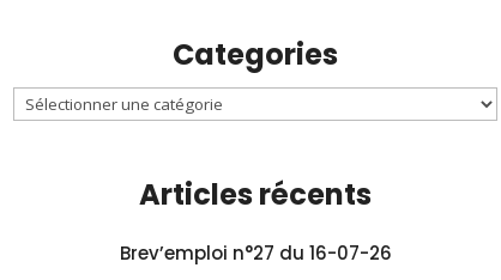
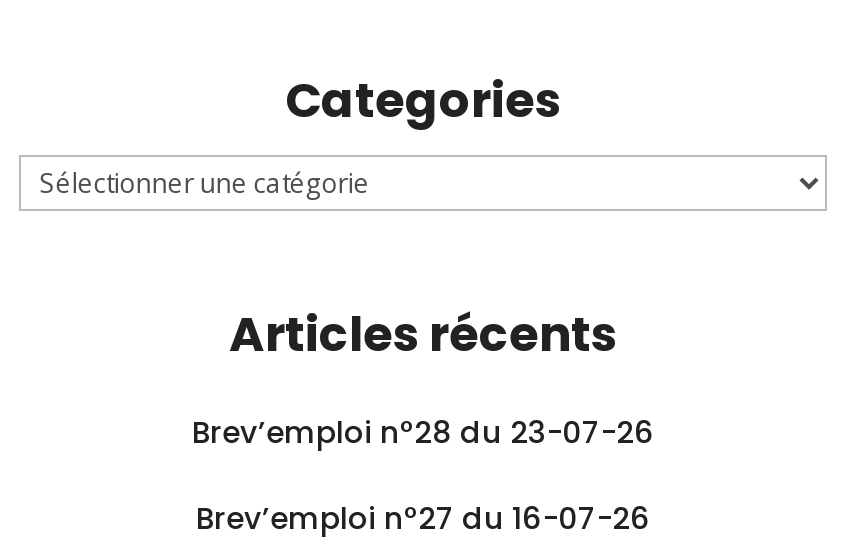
+ Brev’emploi n°28 du 23-07-26
